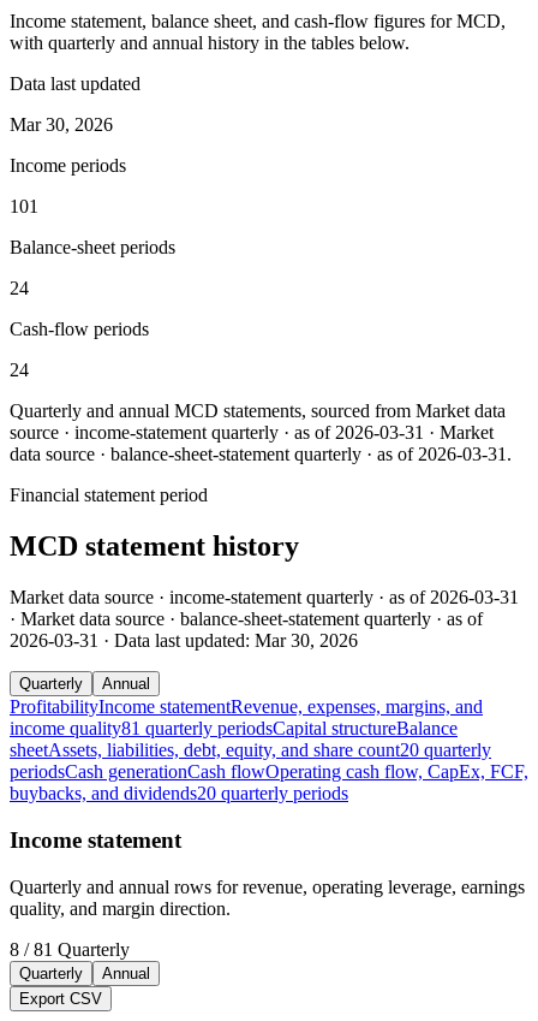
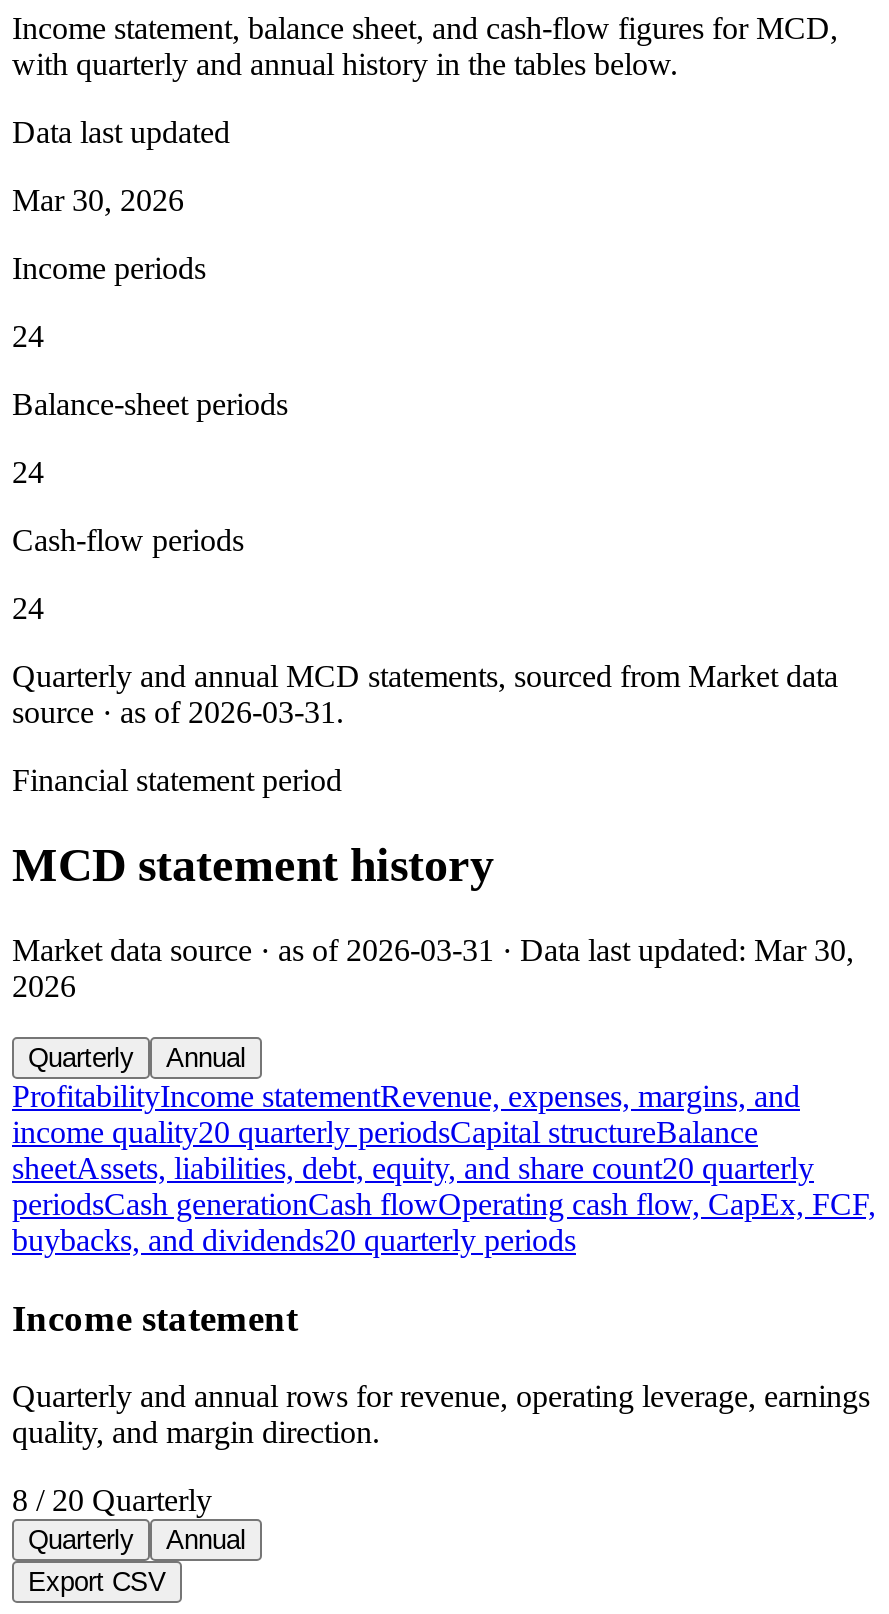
- 101
+ 24

- source · income-statement quarterly · as of 2026-03-31 · Market
- data source · balance-sheet-statement quarterly · as of 2026-03-31.
+ source · as of 2026-03-31.

- Market data source · income-statement quarterly · as of 2026-03-31
- · Market data source · balance-sheet-statement quarterly · as of
- 2026-03-31 · Data last updated: Mar 30, 2026
+ Market data source · as of 2026-03-31 · Data last updated: Mar 30,
+ 2026

- income quality81 quarterly periodsCapital structureBalance
+ income quality20 quarterly periodsCapital structureBalance

- 8 / 81 Quarterly
+ 8 / 20 Quarterly
